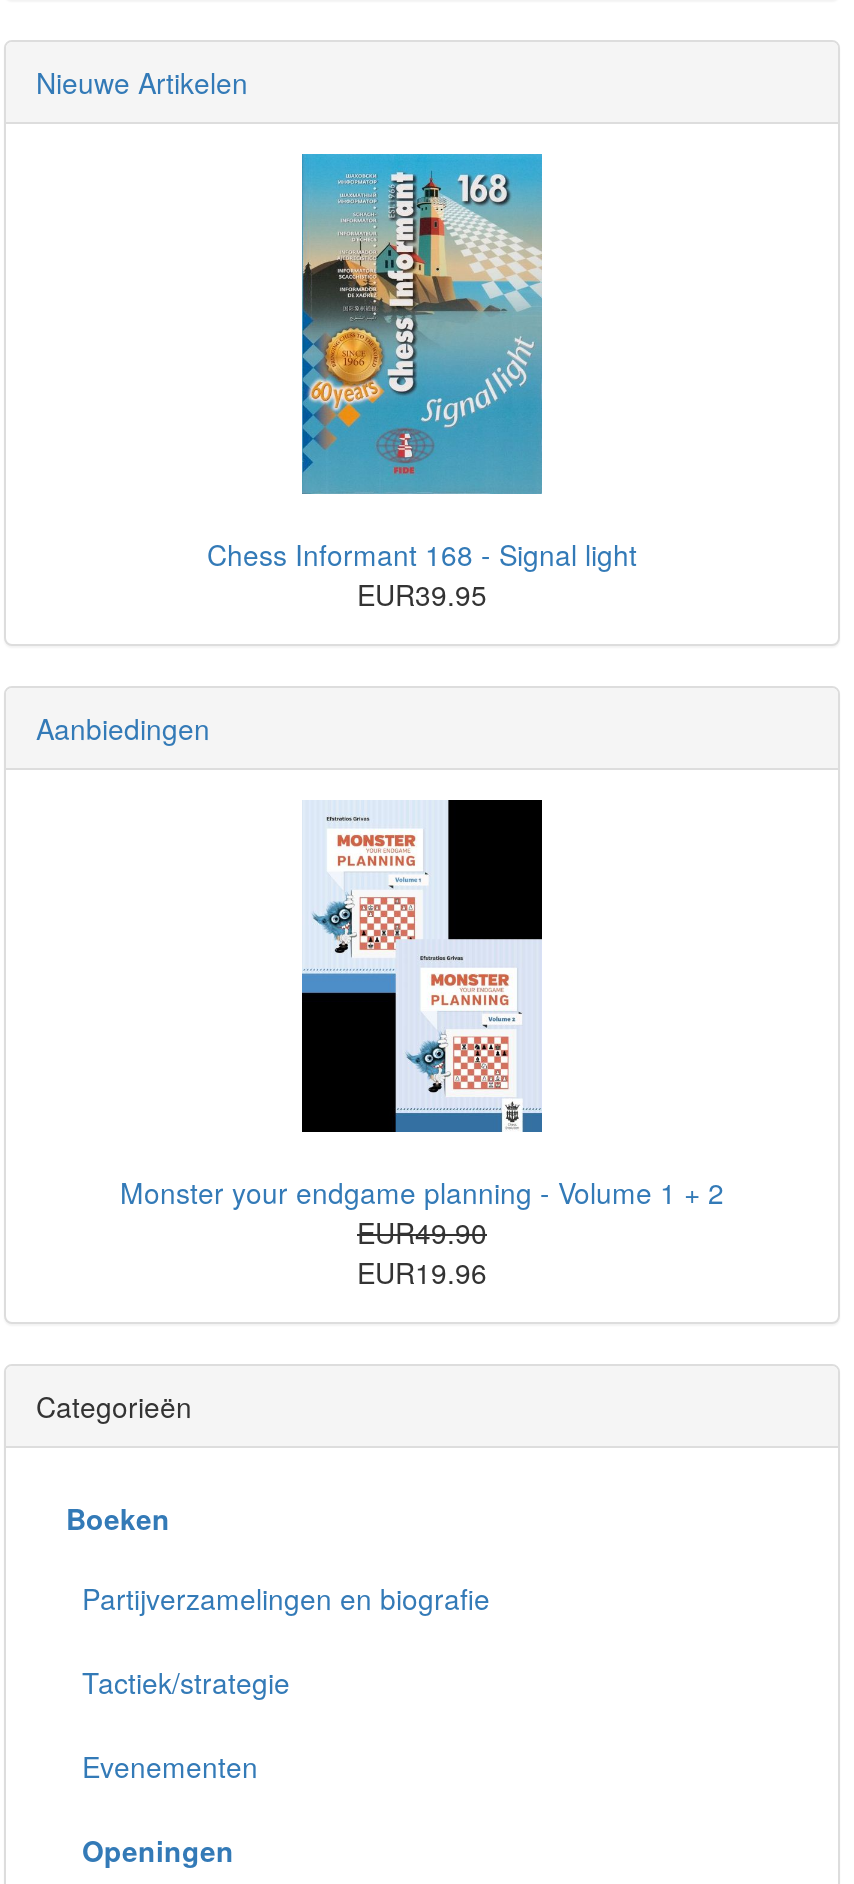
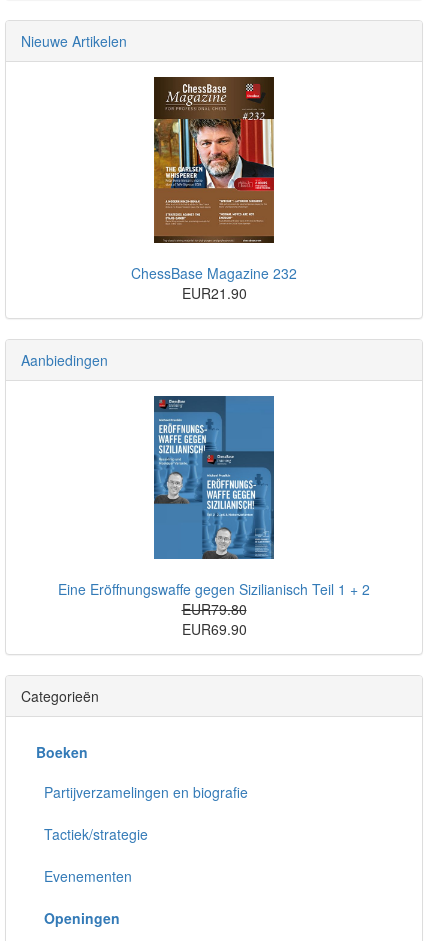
- [image]
- Chess Informant 168 - Signal light
- EUR39.95
+ [image]
+ ChessBase Magazine 232
+ EUR21.90

- [image]
- Monster your endgame planning - Volume 1 + 2
- EUR49.90
- EUR19.96
+ [image]
+ Eine Eröffnungswaffe gegen Sizilianisch Teil 1 + 2
+ EUR79.80
+ EUR69.90
